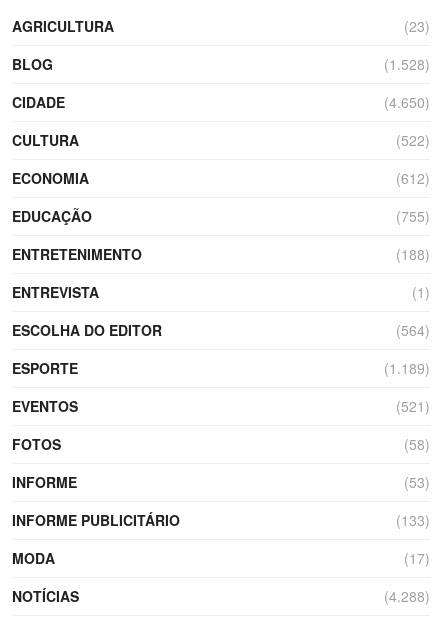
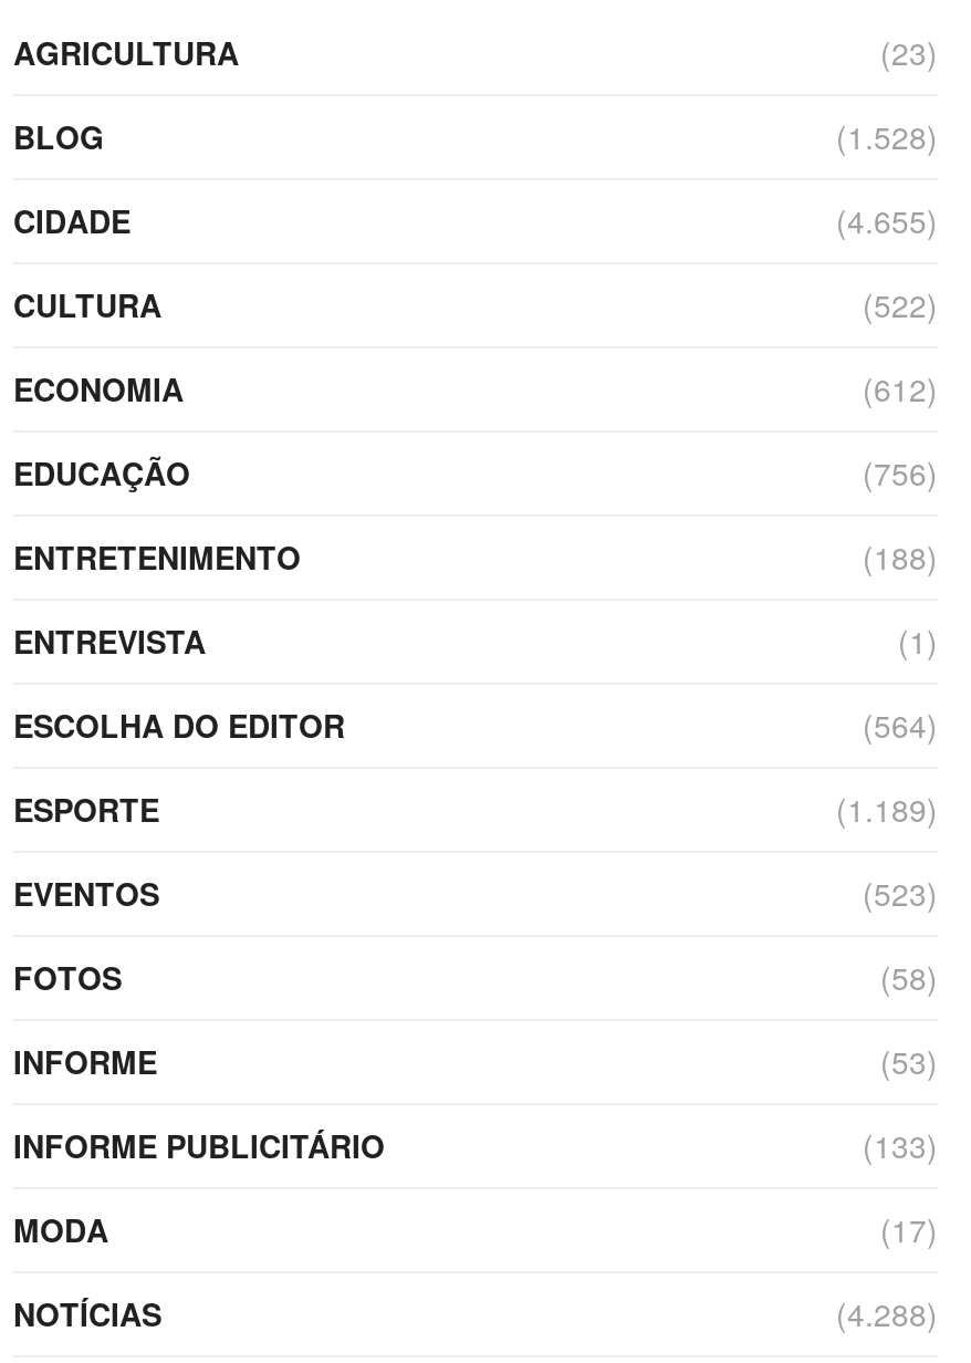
- (4.650)
+ (4.655)

- (755)
+ (756)

- (521)
+ (523)
